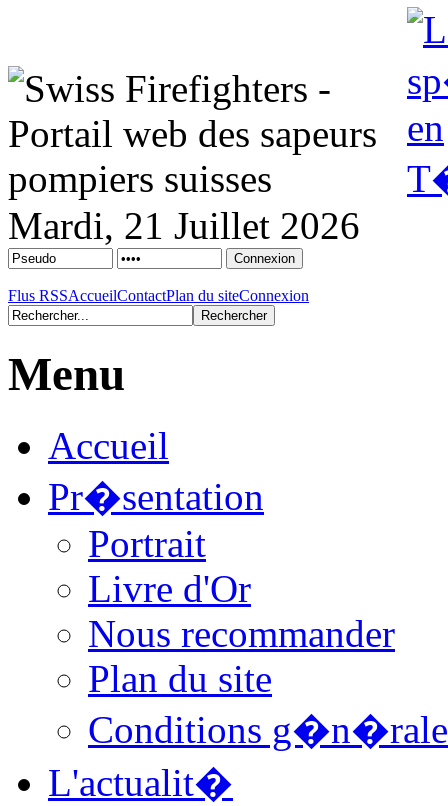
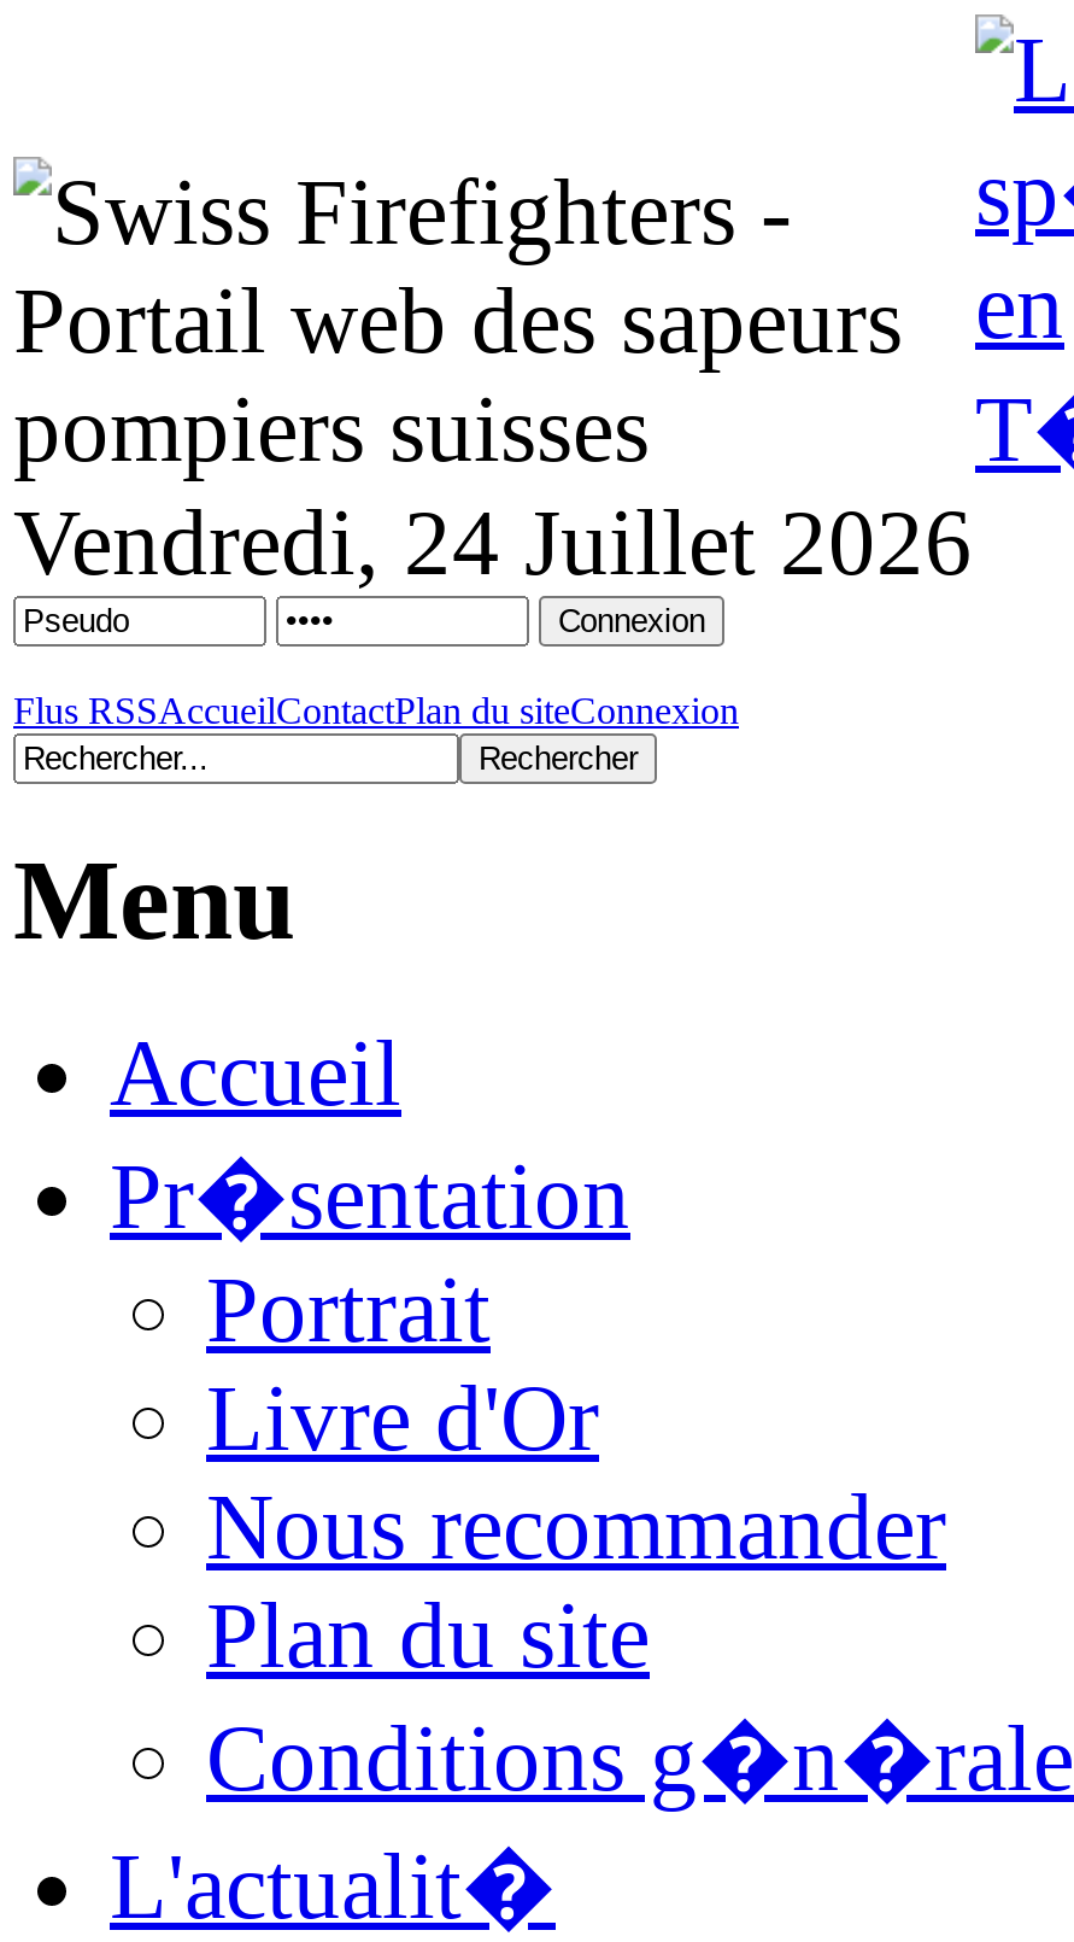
- Mardi, 21 Juillet 2026
+ Vendredi, 24 Juillet 2026
